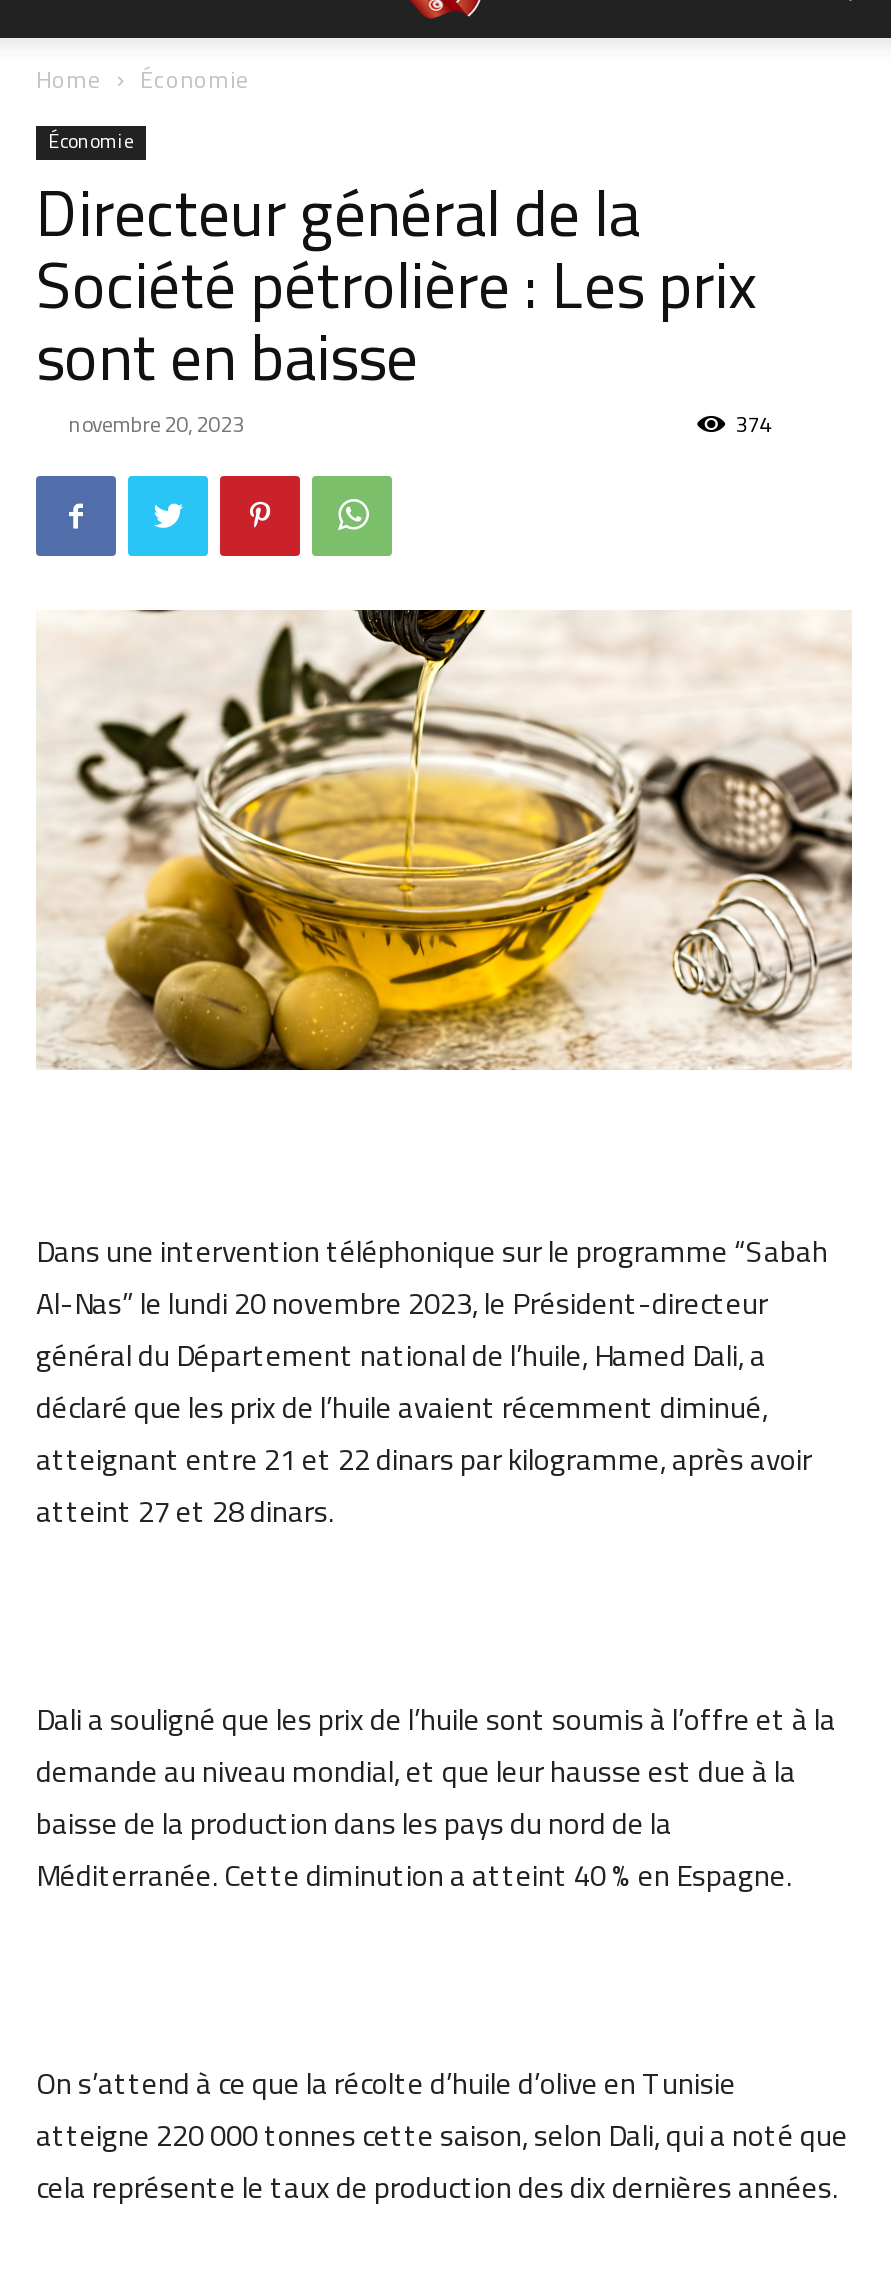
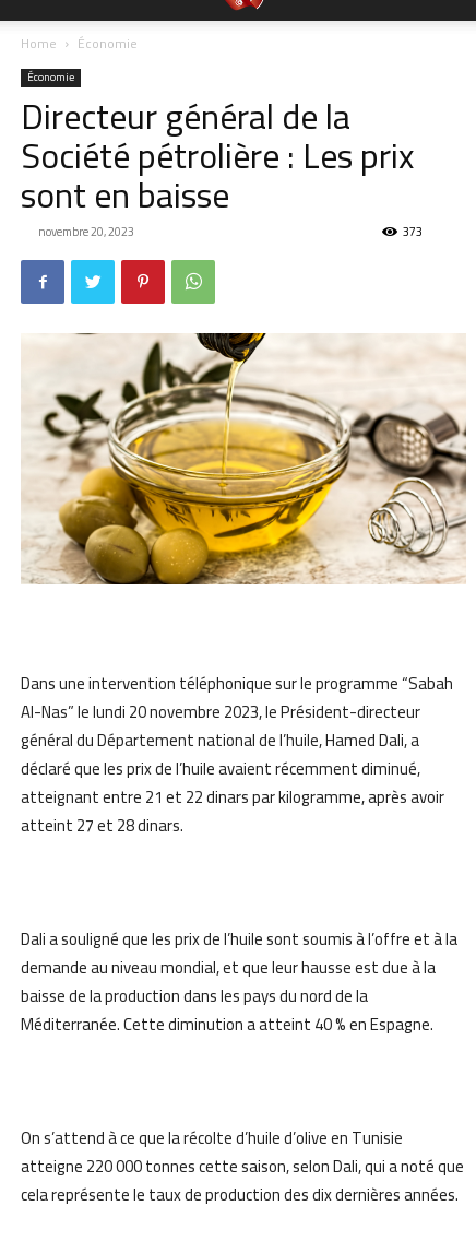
- 374
+ 373
